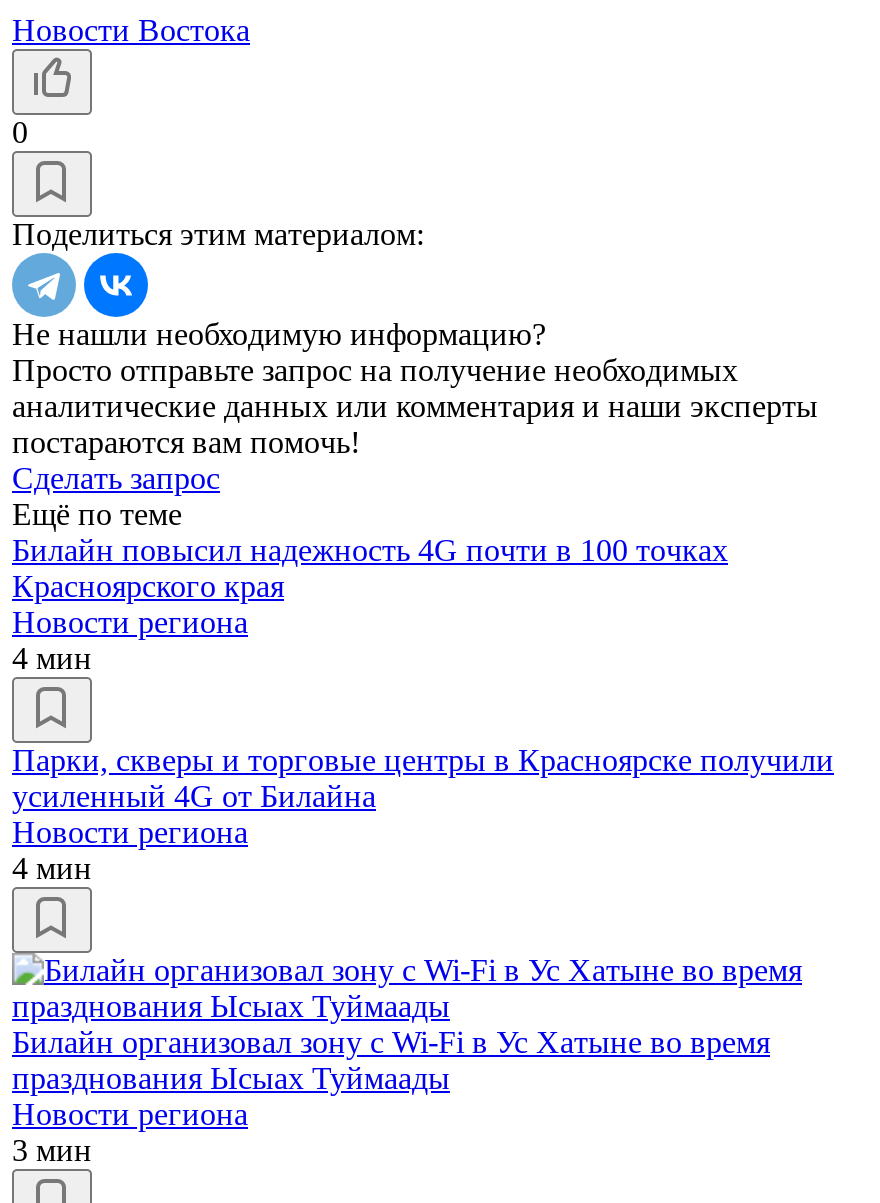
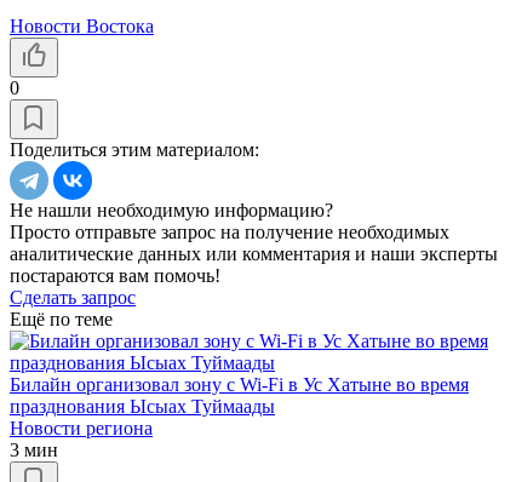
- Билайн повысил надежность 4G почти в 100 точках
- Красноярского края
- Новости региона
- 4 мин
- Парки, скверы и торговые центры в Красноярске получили
- усиленный 4G от Билайна
- Новости региона
- 4 мин
